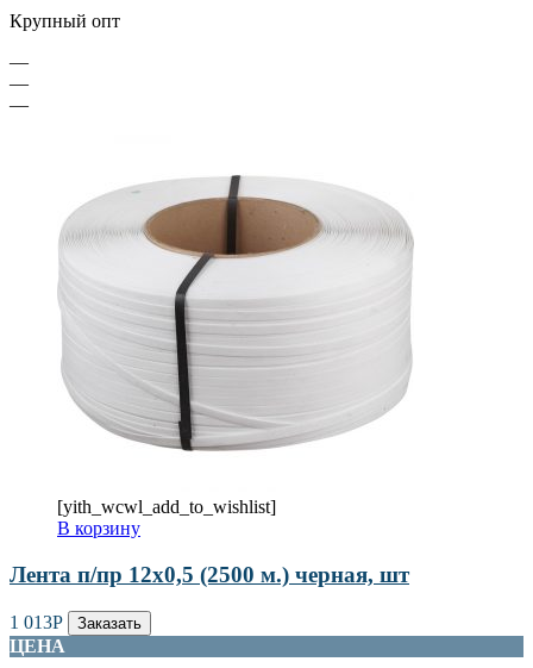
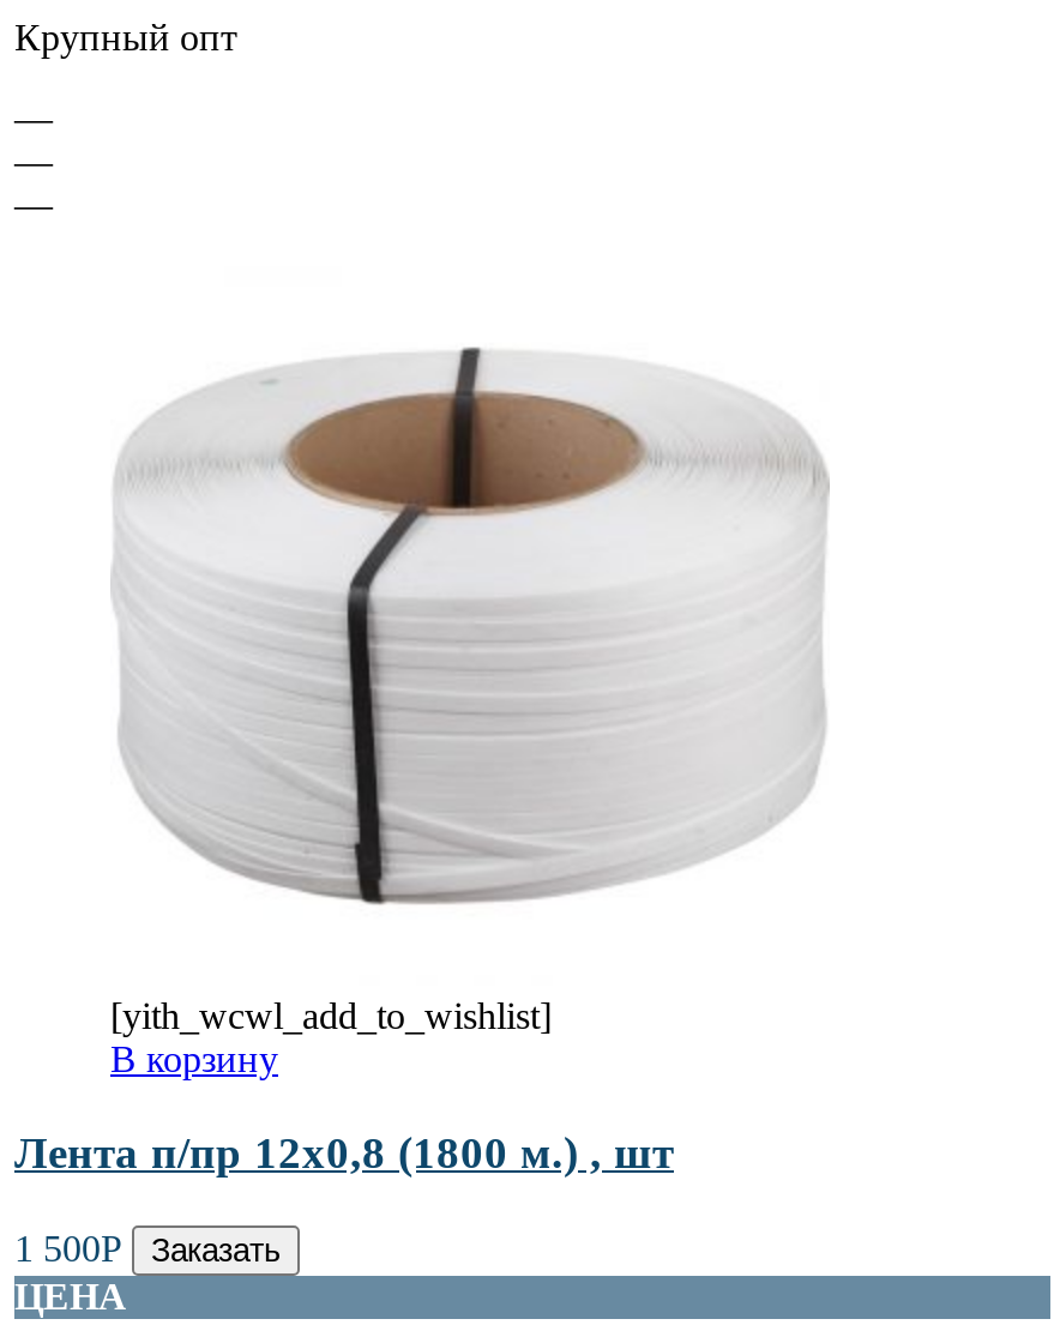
- Лента п/пр 12х0,5 (2500 м.) черная, шт
+ Лента п/пр 12х0,8 (1800 м.) , шт

- 1 013Р Заказать
+ 1 500Р Заказать
